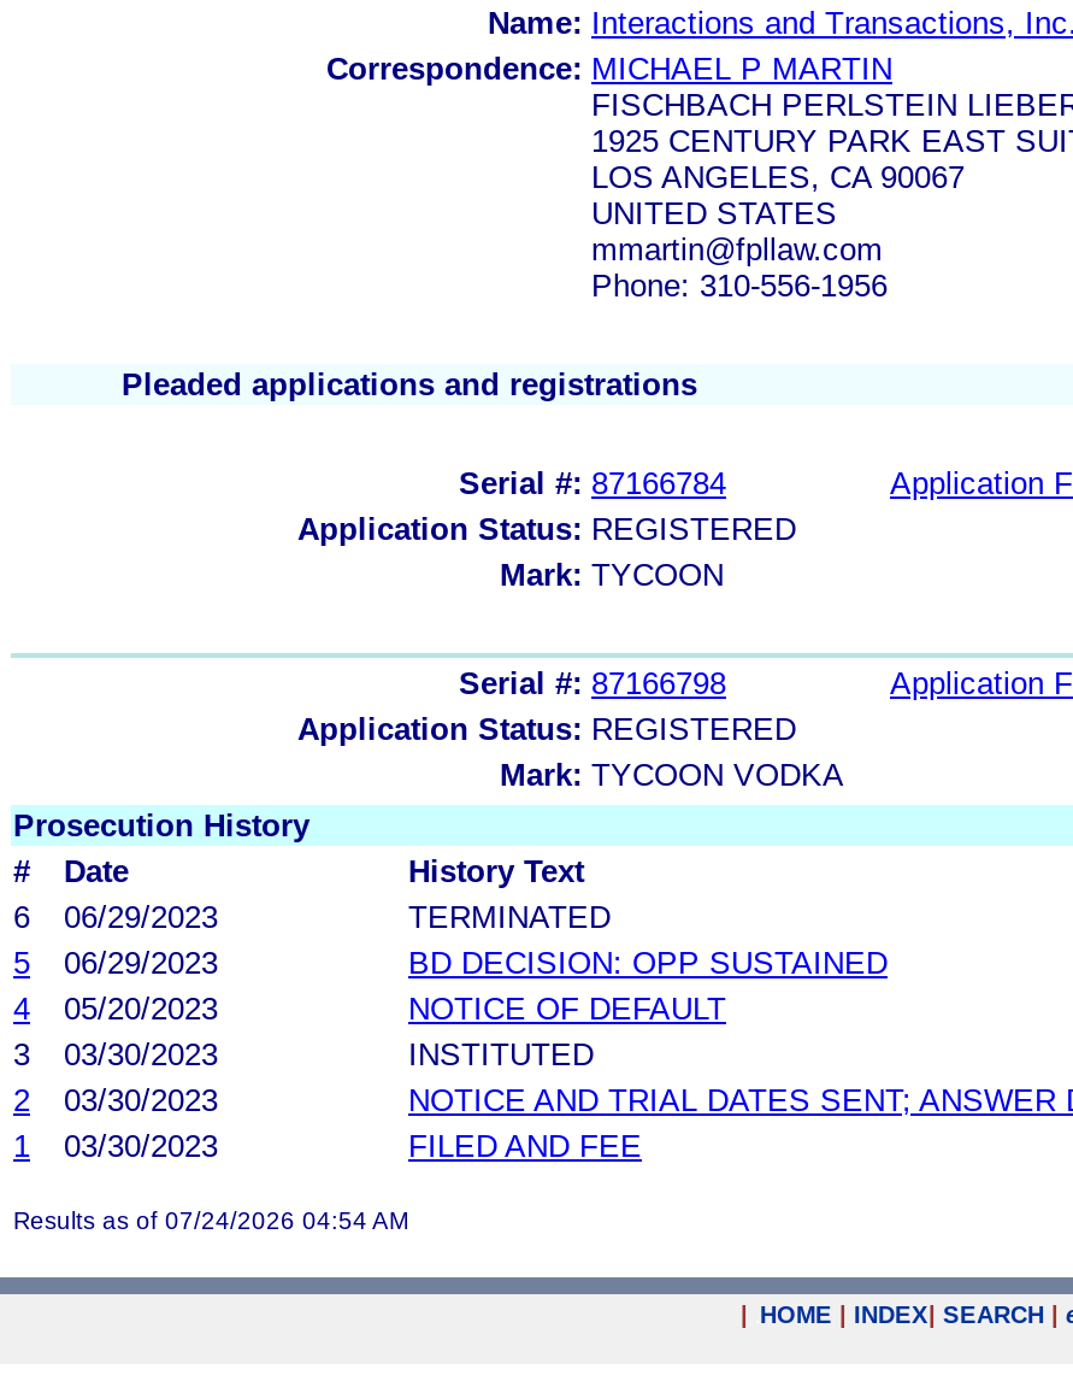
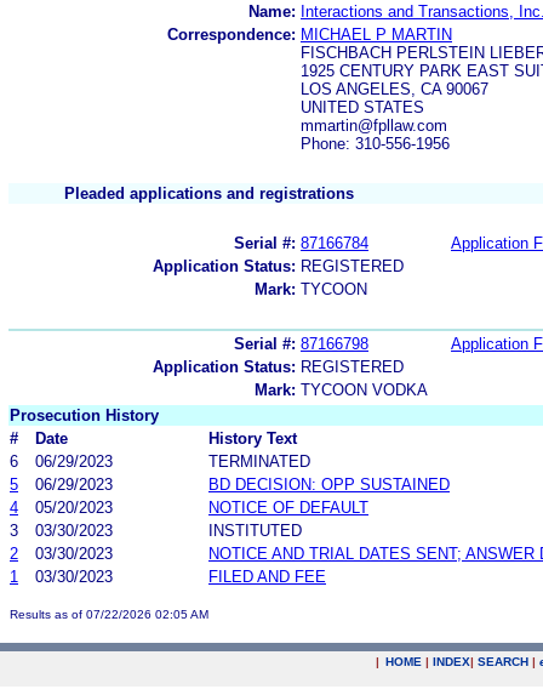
- Results as of 07/24/2026 04:54 AM
+ Results as of 07/22/2026 02:05 AM
